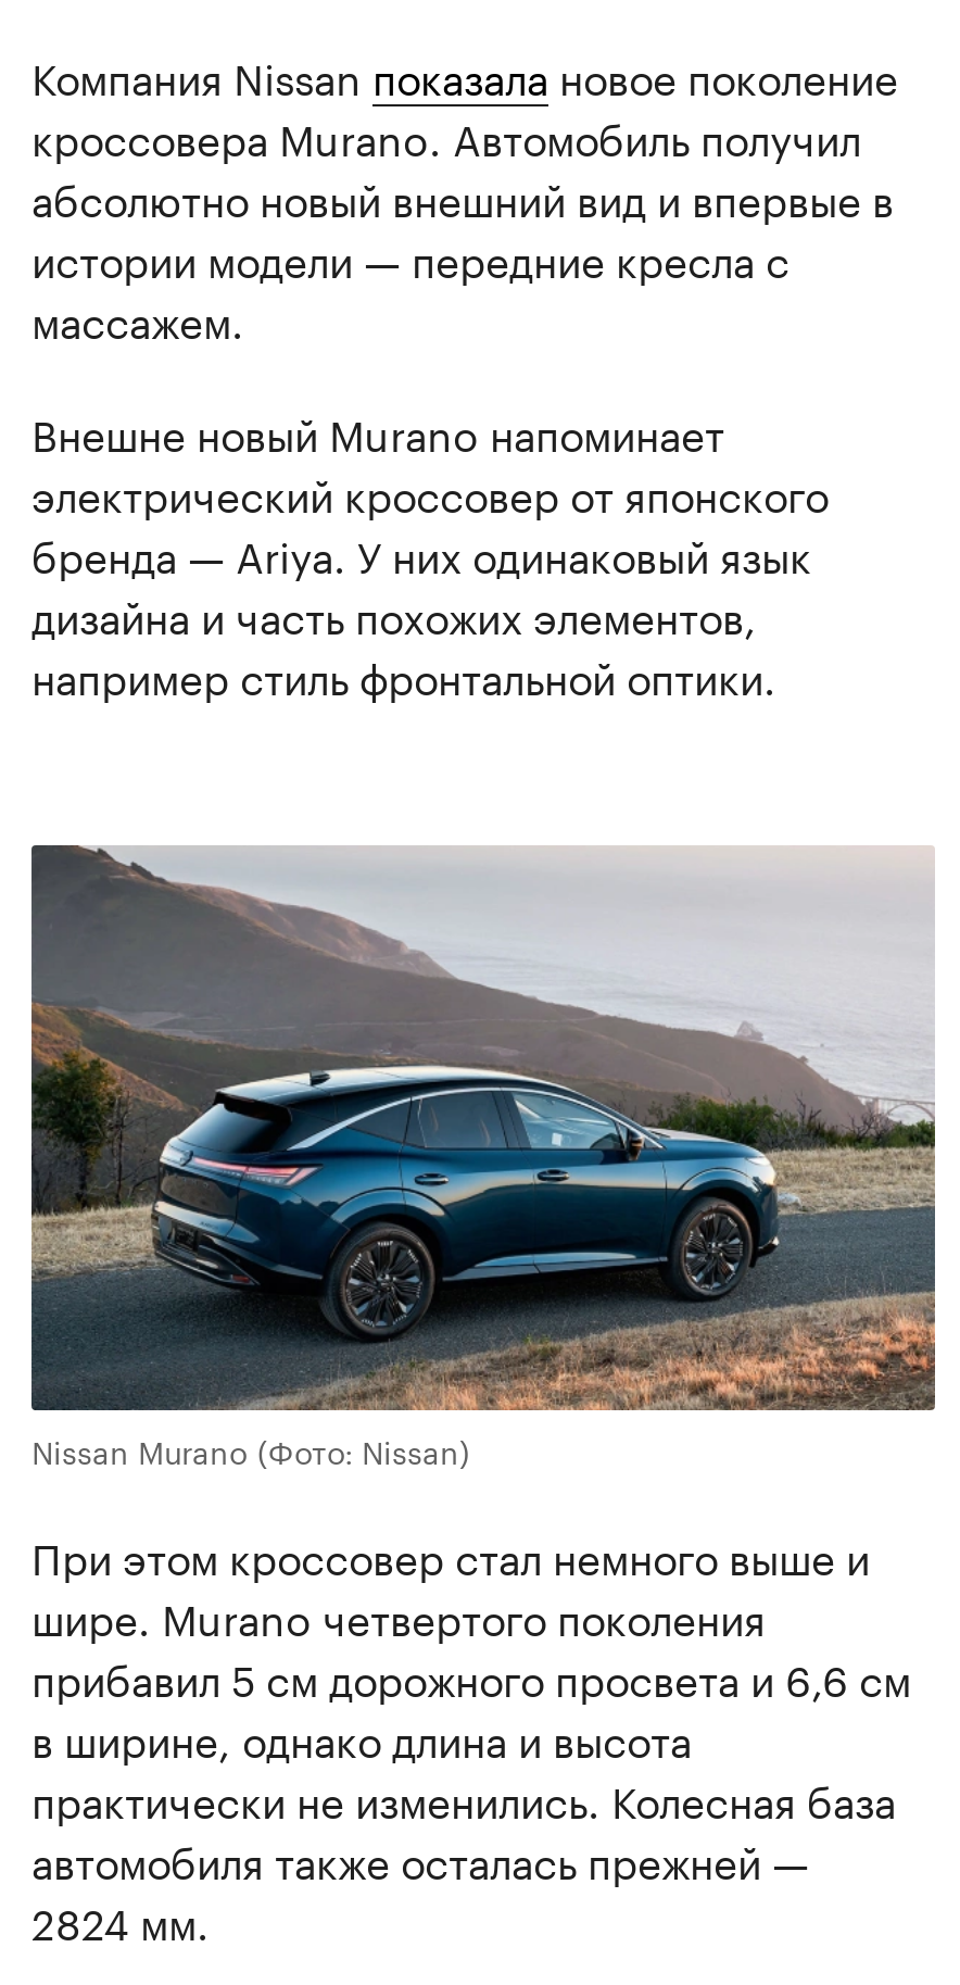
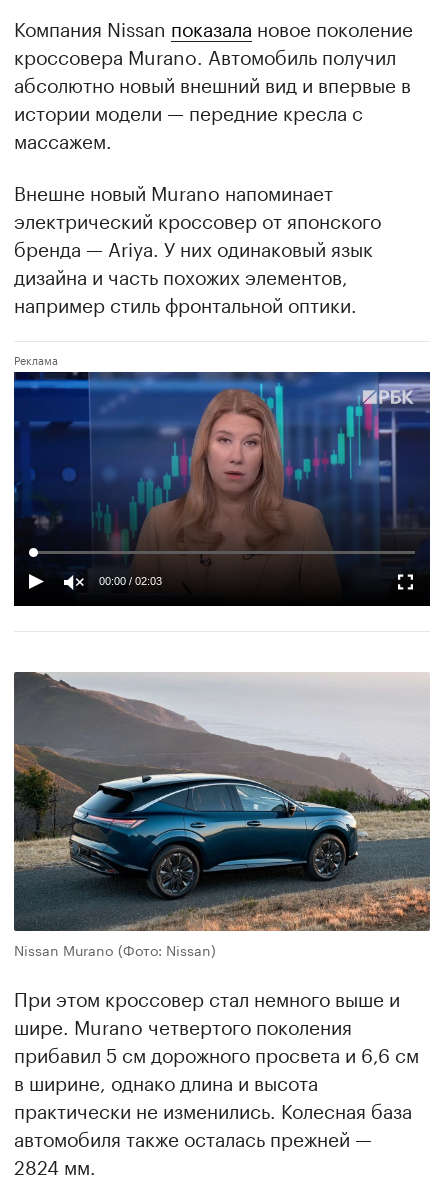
+ [image]
+ 00:00 / 02:03
